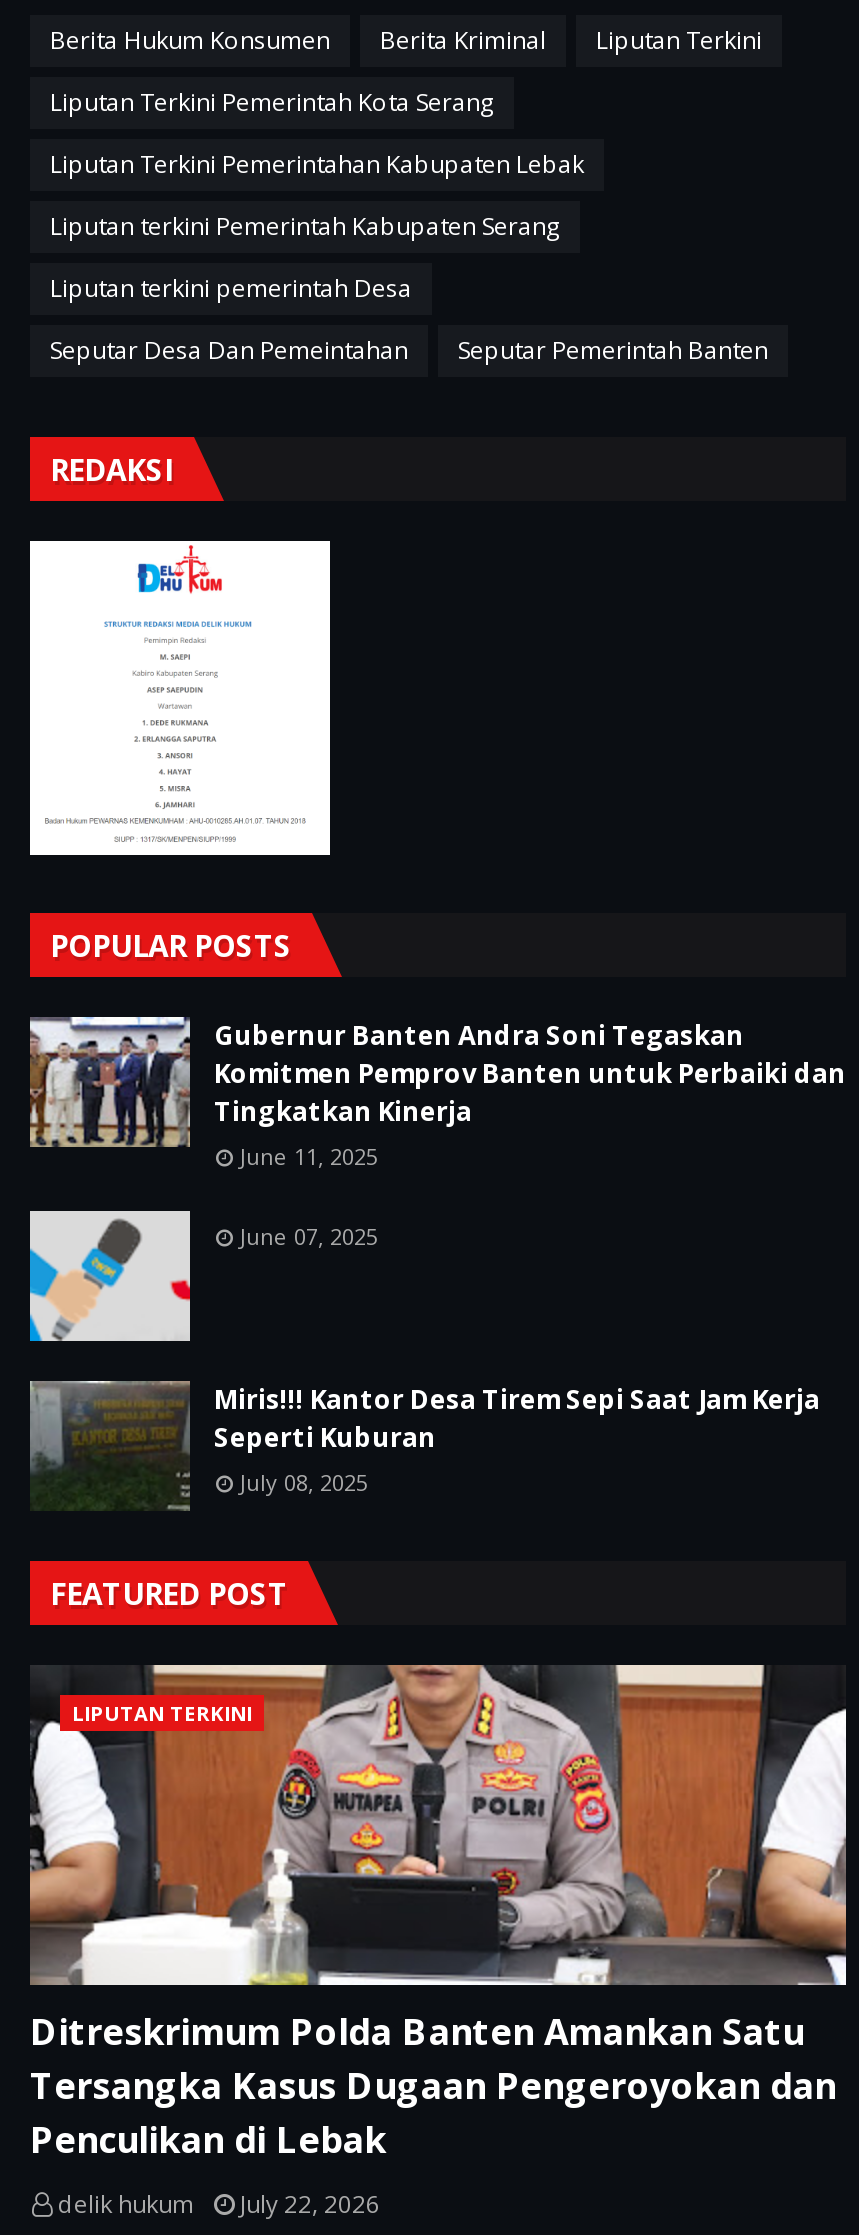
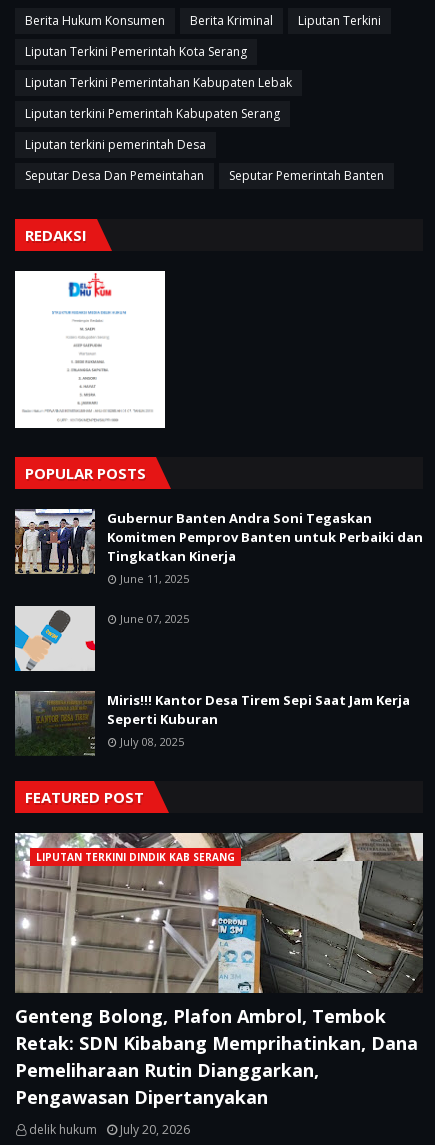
- [image]
- LIPUTAN TERKINI
+ [image]
+ LIPUTAN TERKINI DINDIK KAB SERANG

- Ditreskrimum Polda Banten Amankan Satu
- Tersangka Kasus Dugaan Pengeroyokan dan
- Penculikan di Lebak
+ Genteng Bolong, Plafon Ambrol, Tembok
+ Retak: SDN Kibabang Memprihatinkan, Dana
+ Pemeliharaan Rutin Dianggarkan,
+ Pengawasan Dipertanyakan

- delik hukum July 22, 2026
+ delik hukum July 20, 2026
